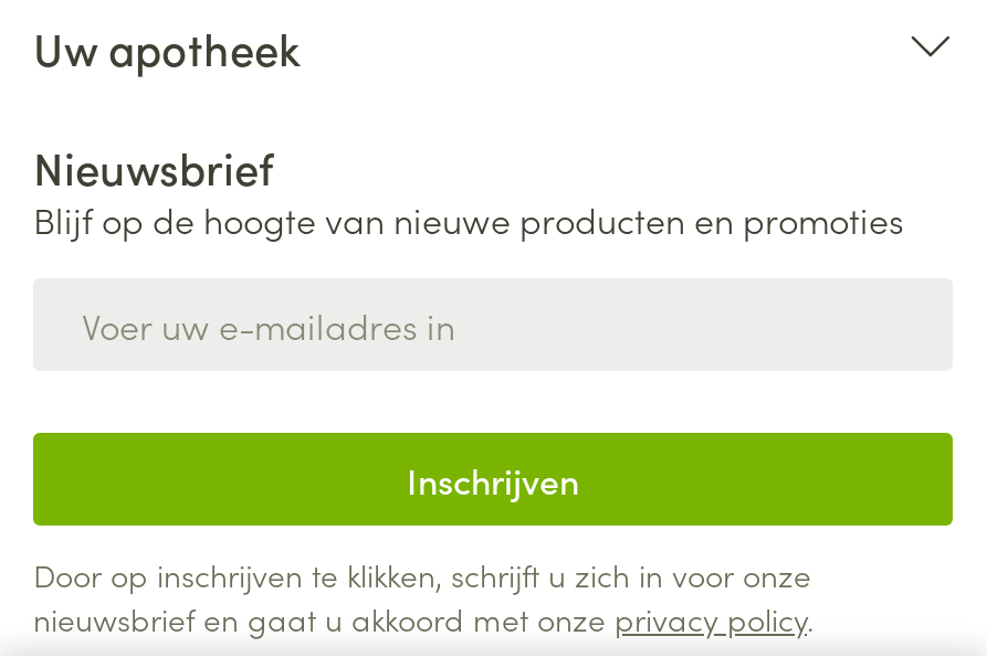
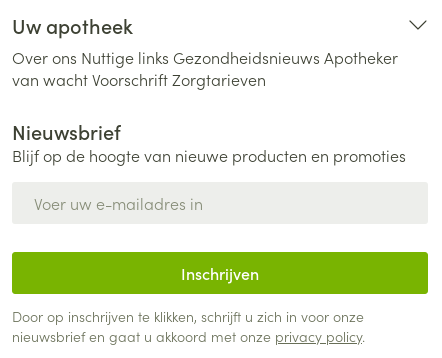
+ Over ons Nuttige links Gezondheidsnieuws Apotheker
+ van wacht Voorschrift Zorgtarieven
